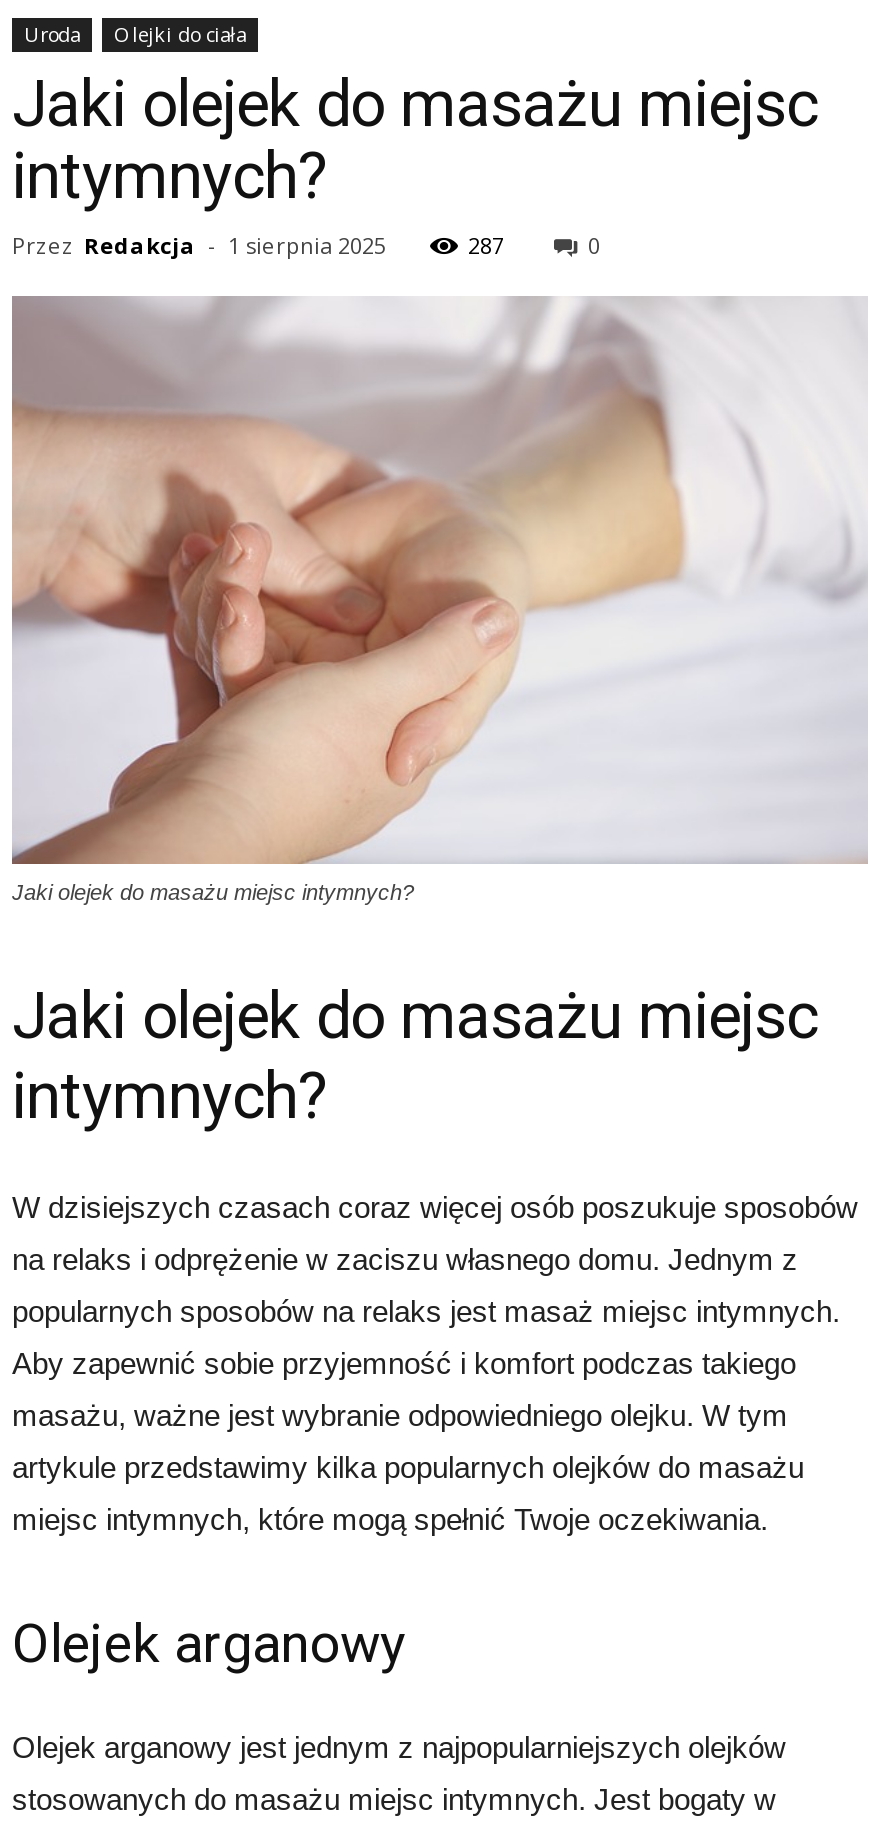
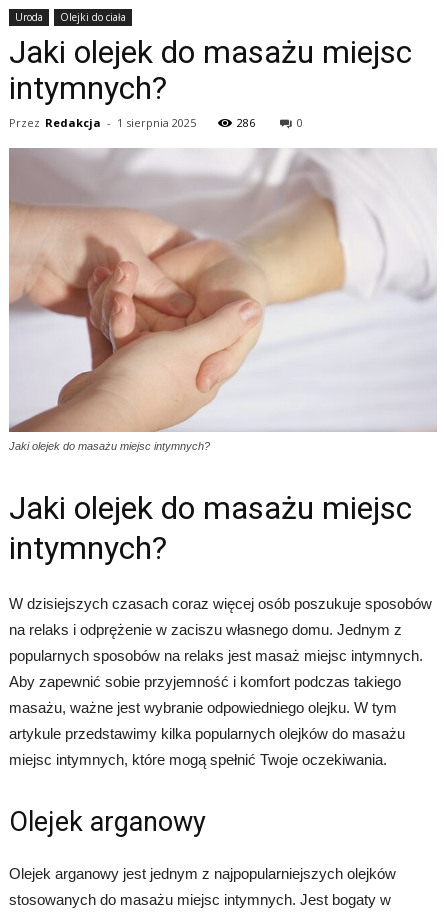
- 287
+ 286
